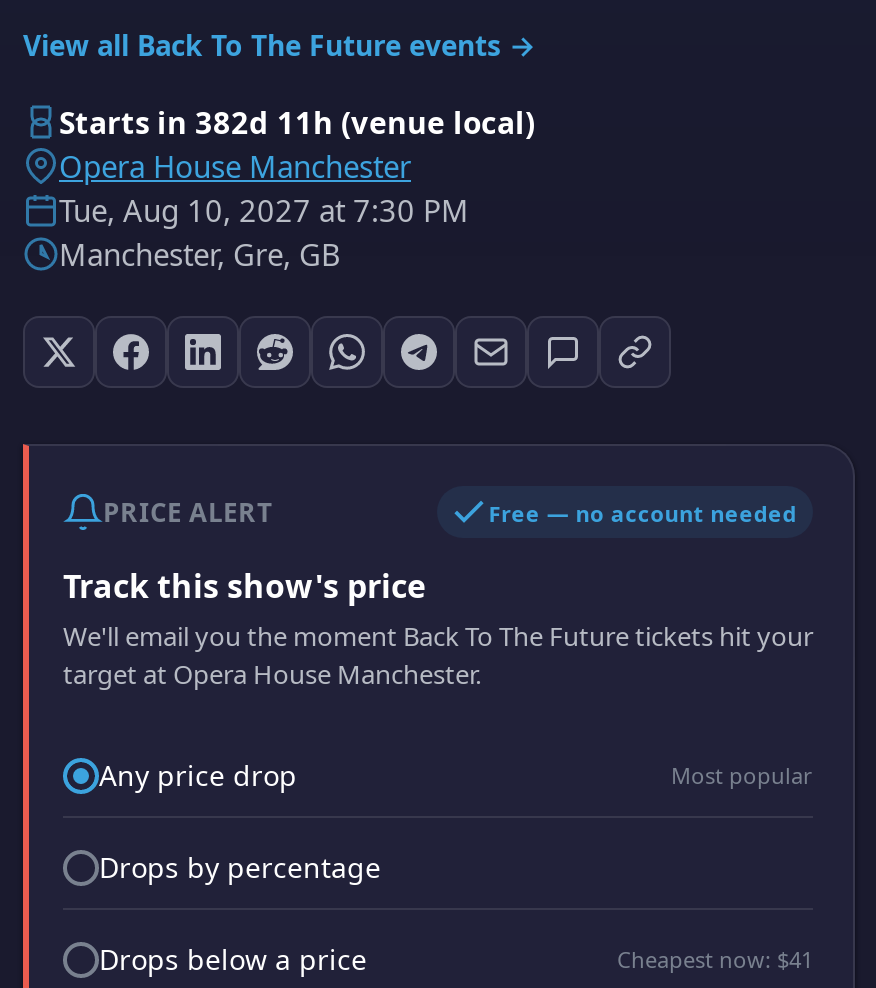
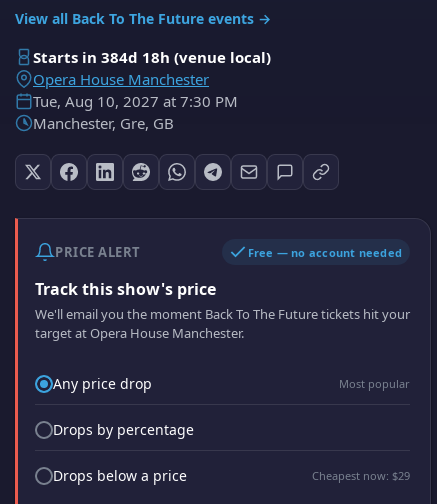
- Starts in 382d 11h (venue local)
+ Starts in 384d 18h (venue local)

- Cheapest now: $41
+ Cheapest now: $29
